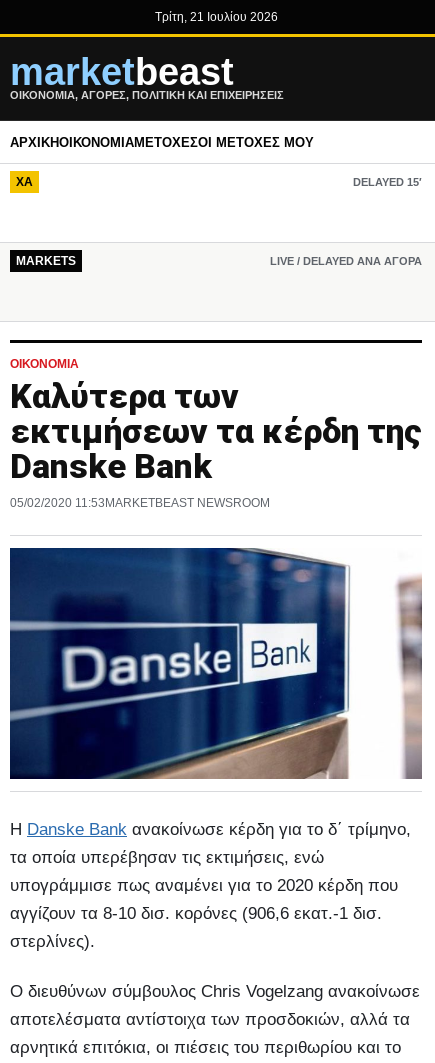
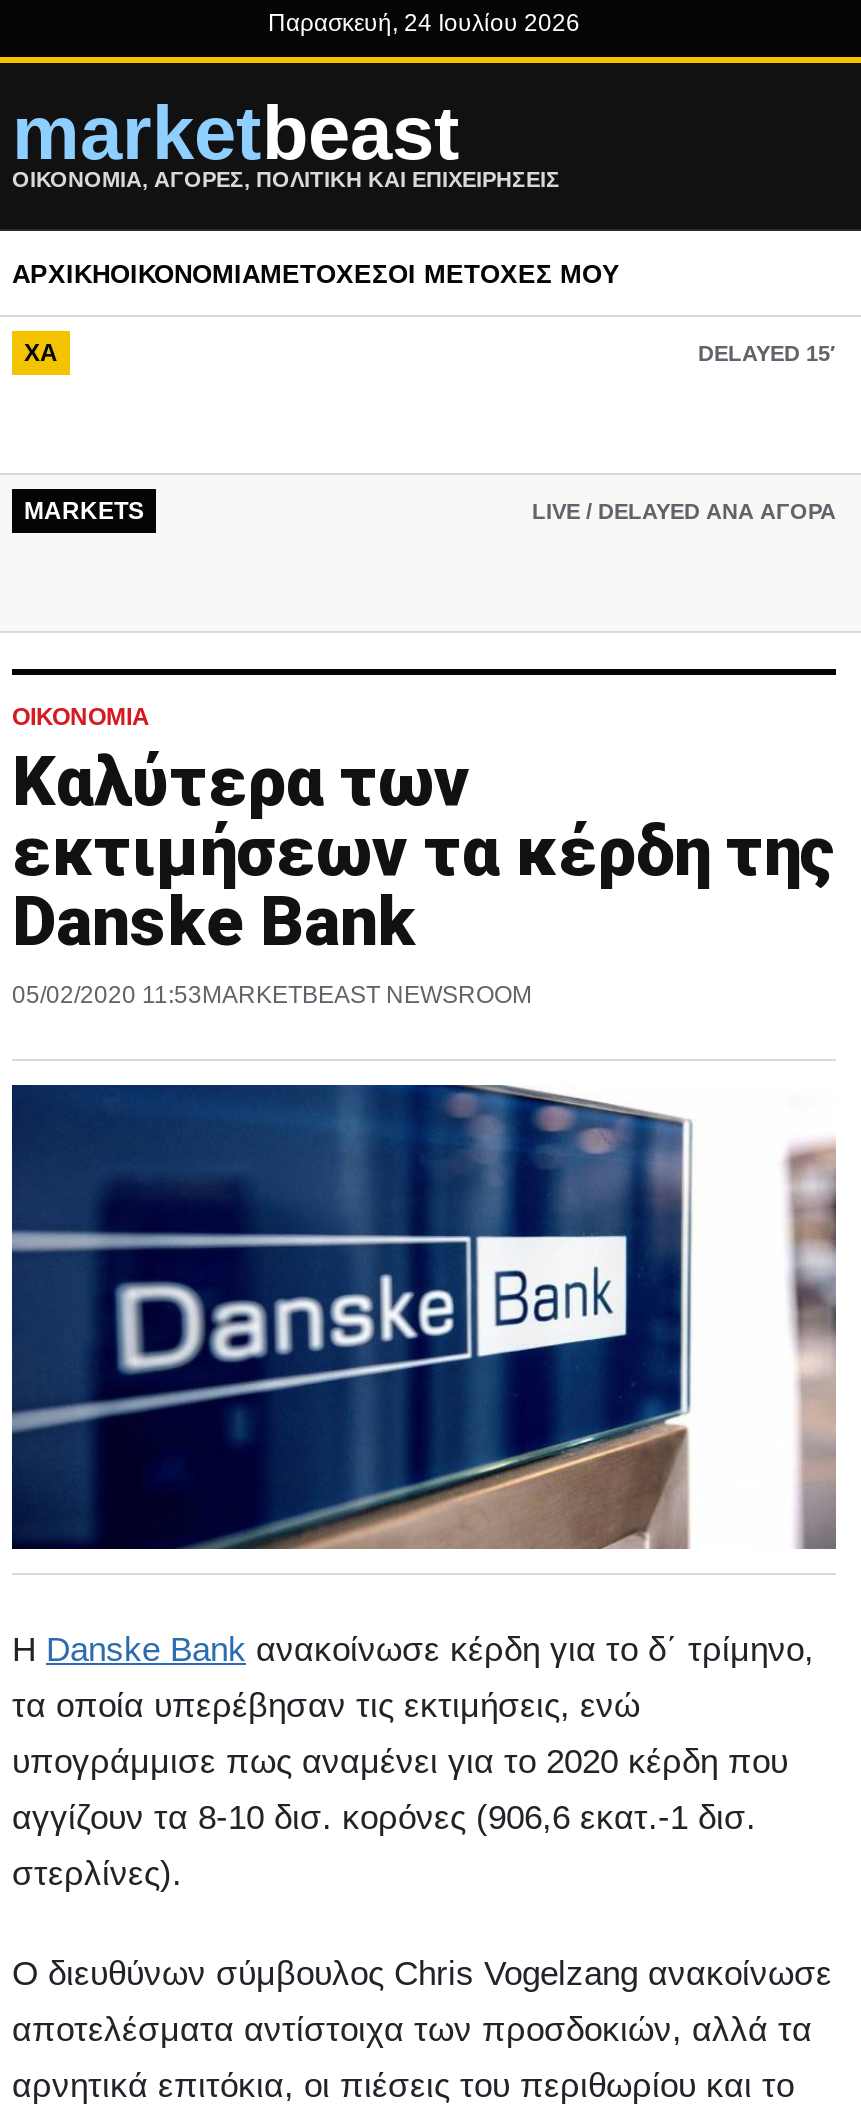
- Τρίτη, 21 Ιουλίου 2026
+ Παρασκευή, 24 Ιουλίου 2026
